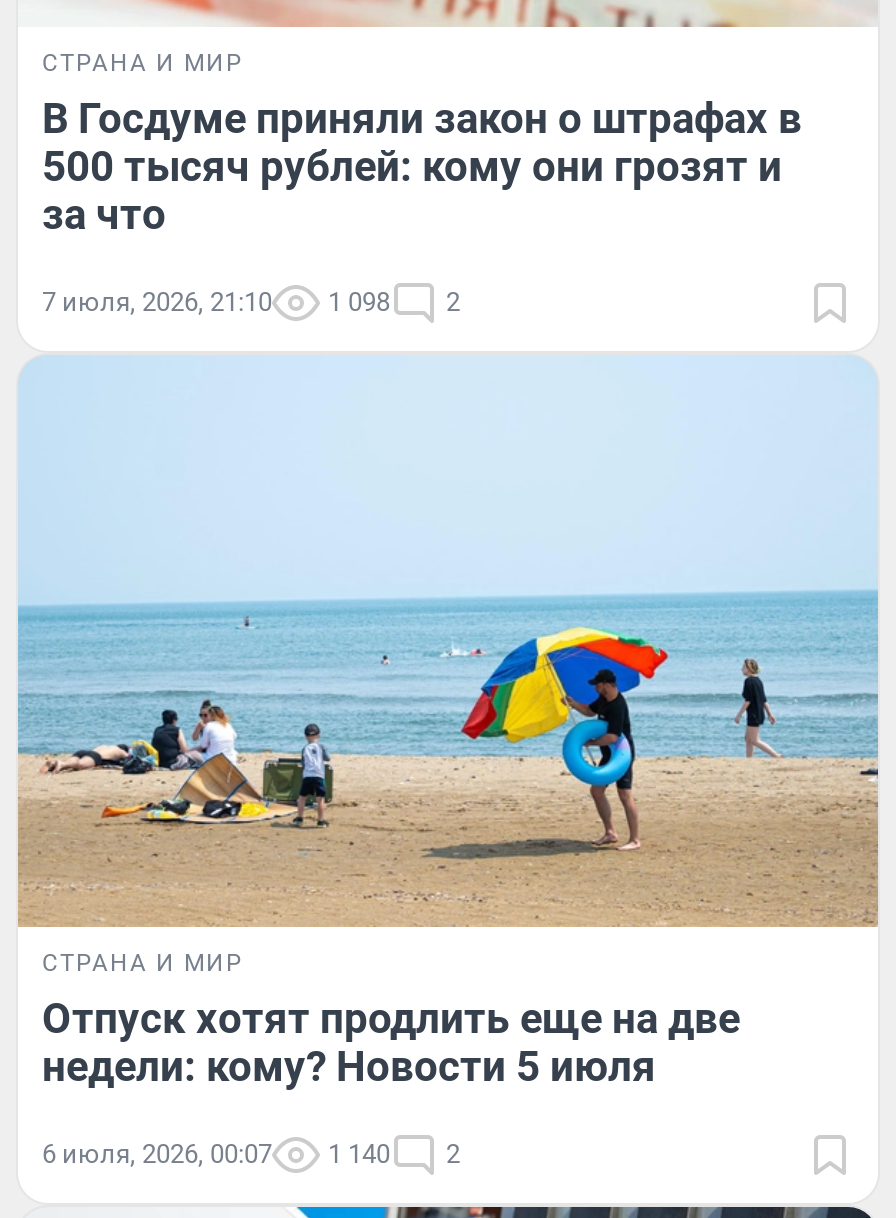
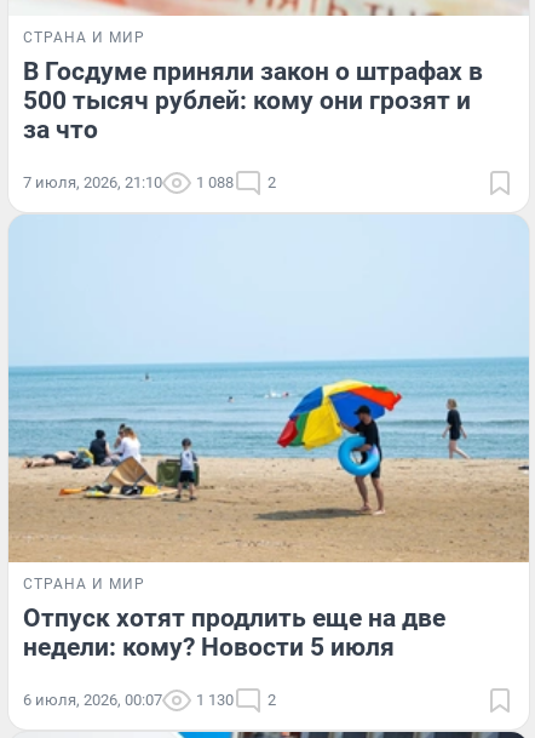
- 7 июля, 2026, 21:10 1 098 2
+ 7 июля, 2026, 21:10 1 088 2

- 6 июля, 2026, 00:07 1 140 2
+ 6 июля, 2026, 00:07 1 130 2
